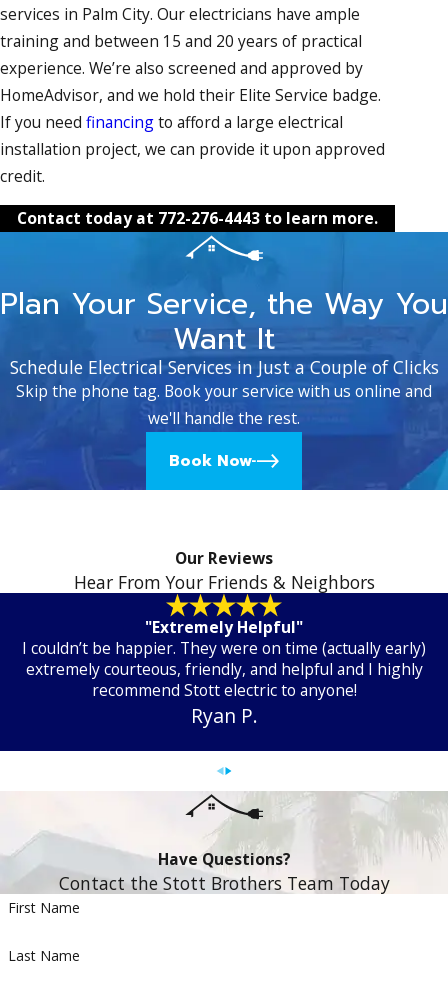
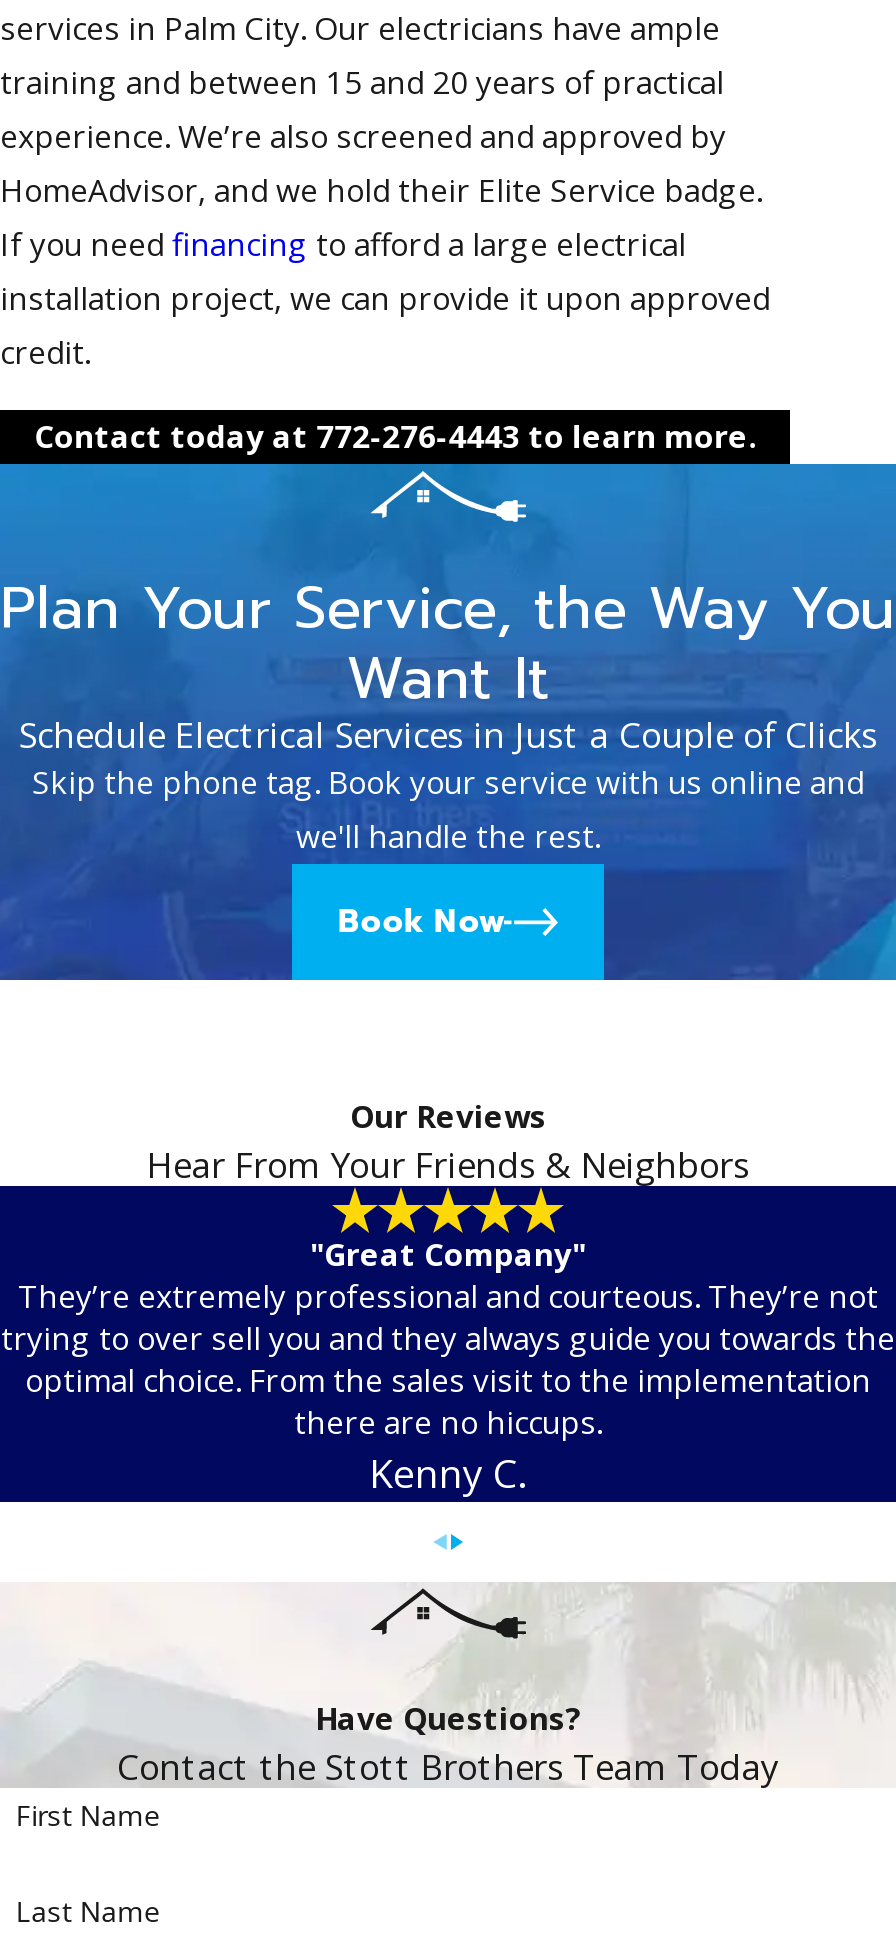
- "Extremely Helpful"
- I couldn’t be happier. They were on time (actually early)
- extremely courteous, friendly, and helpful and I highly
- recommend Stott electric to anyone!
- Ryan P.
+ "Great Company"
+ They’re extremely professional and courteous. They’re not
+ trying to over sell you and they always guide you towards the
+ optimal choice. From the sales visit to the implementation
+ there are no hiccups.
+ Kenny C.
